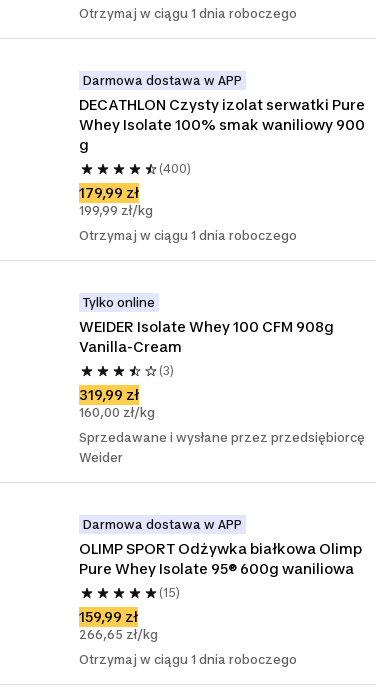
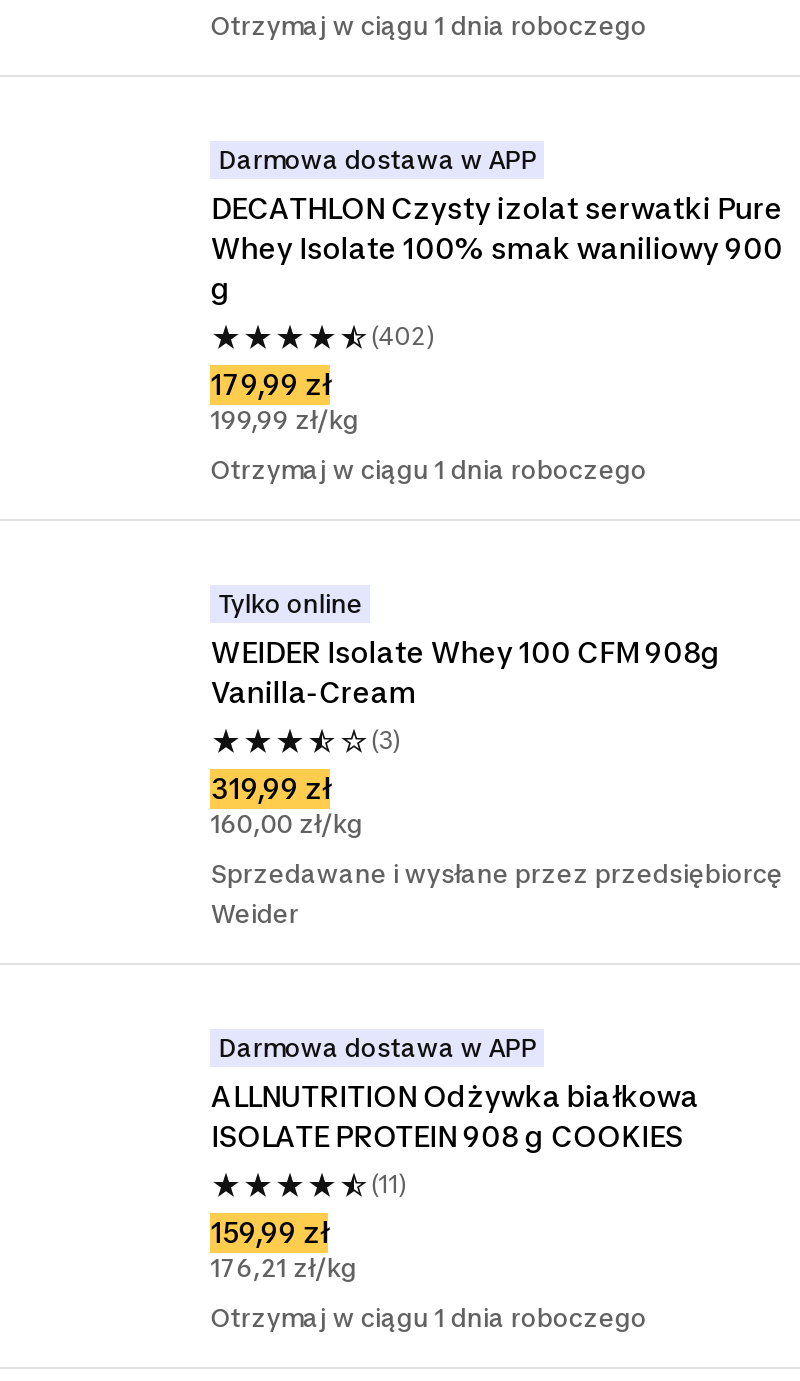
- (400)
+ (402)

- OLIMP SPORT Odżywka białkowa Olimp
- Pure Whey Isolate 95® 600g waniliowa
+ ALLNUTRITION Odżywka białkowa
+ ISOLATE PROTEIN 908 g COOKIES

- (15)
+ (11)

- 266,65 zł/kg
+ 176,21 zł/kg
